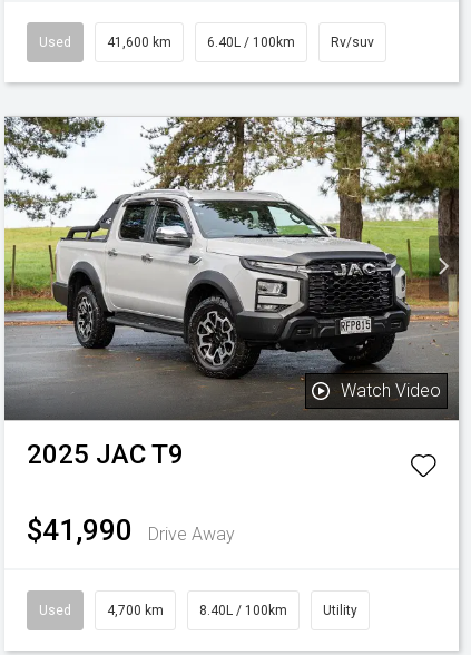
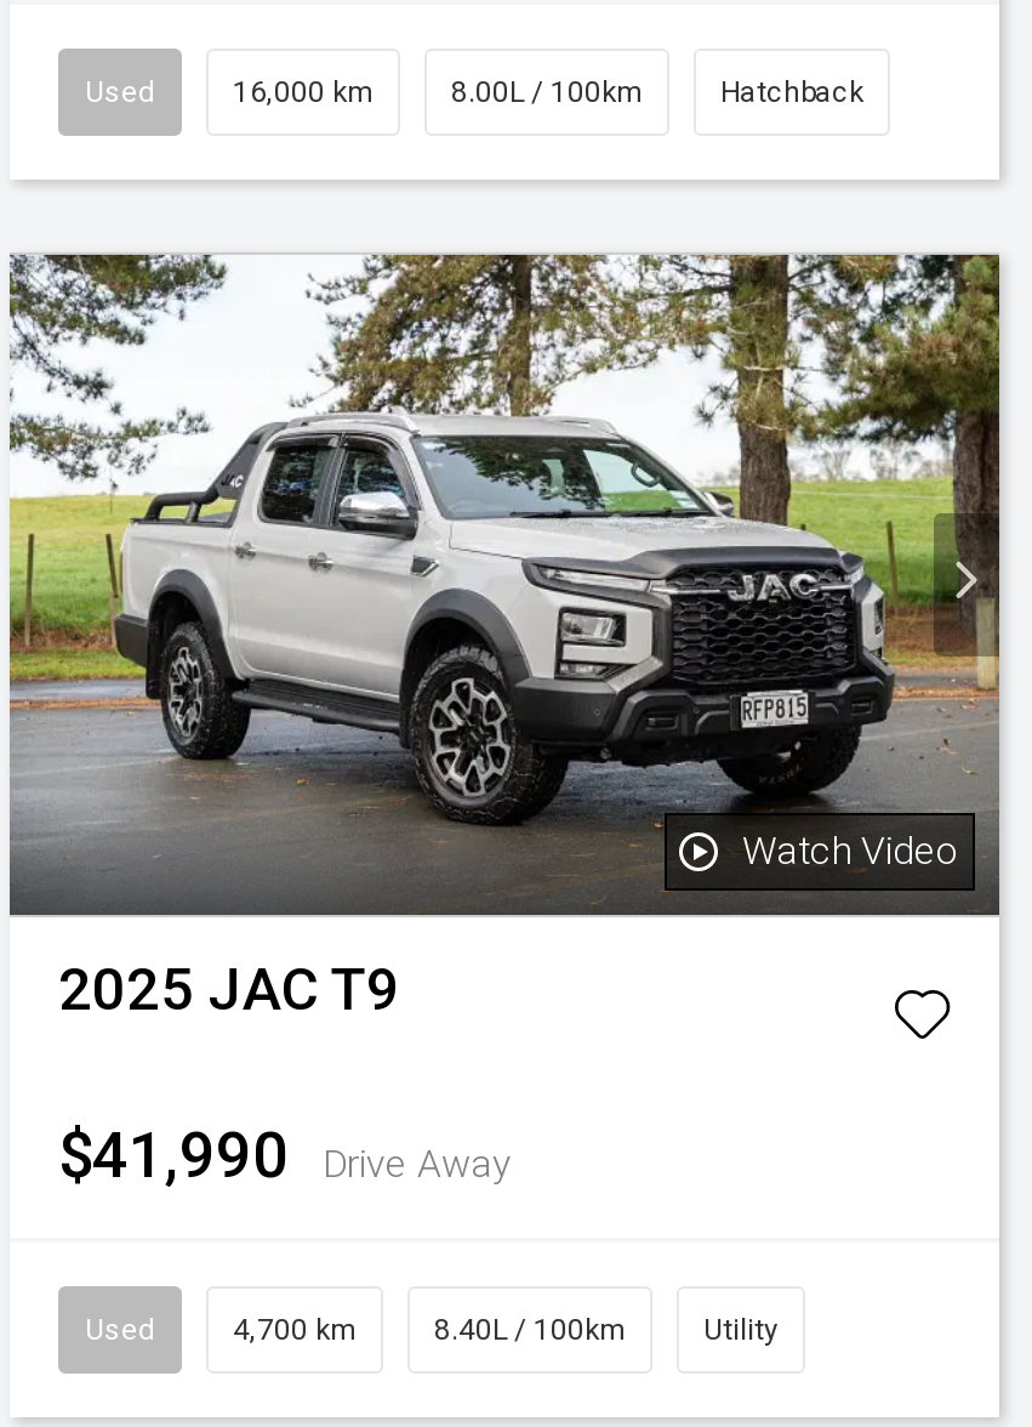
- 41,600 km
- 6.40L / 100km
- Rv/suv
+ 16,000 km
+ 8.00L / 100km
+ Hatchback
